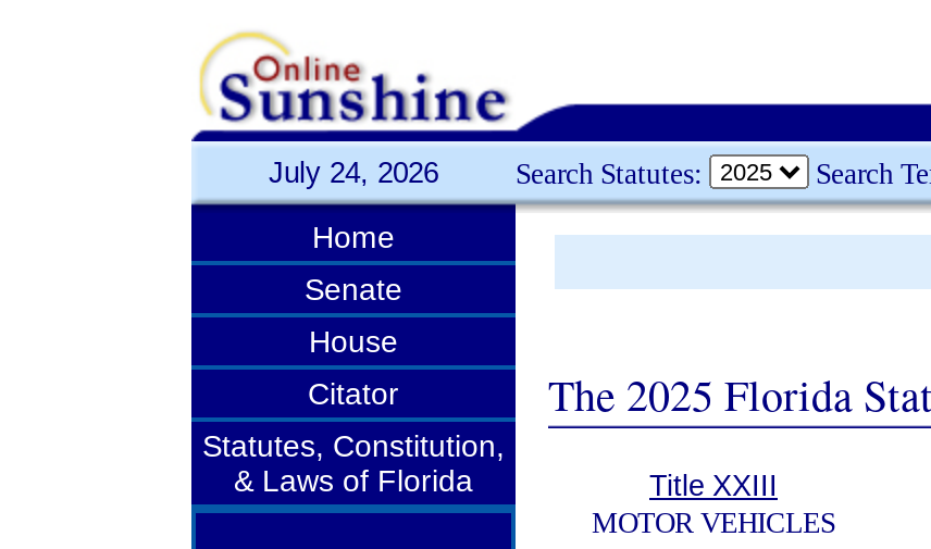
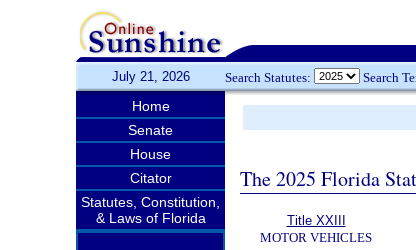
- July 24, 2026
+ July 21, 2026
